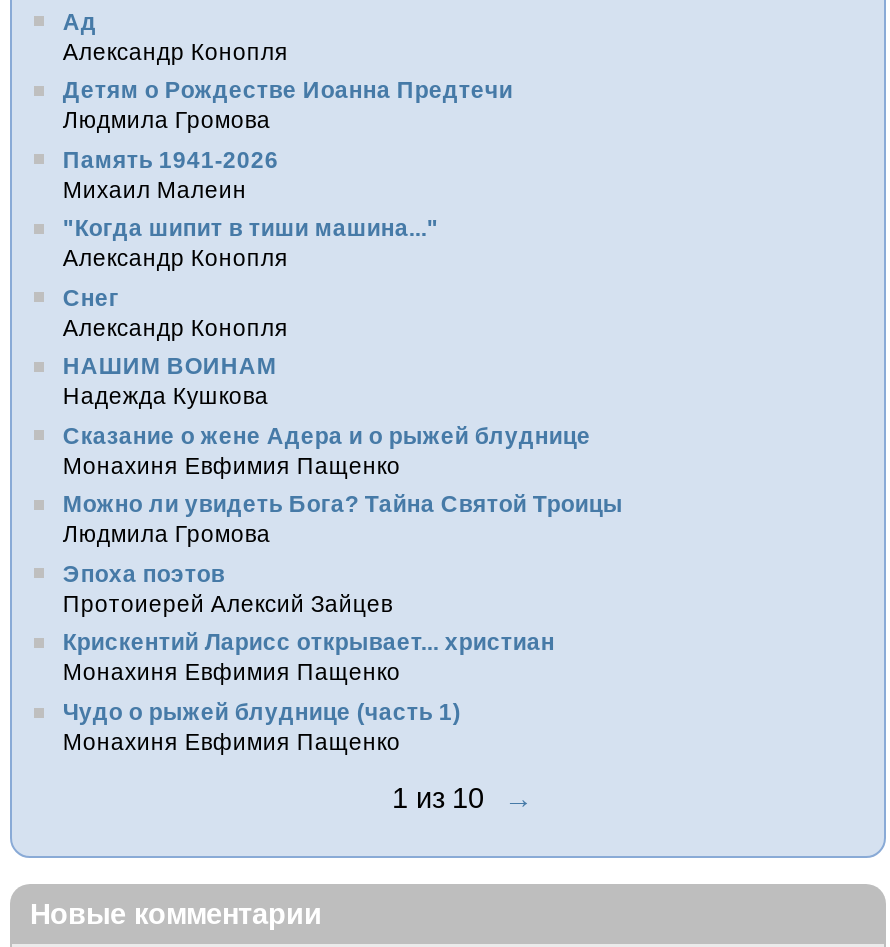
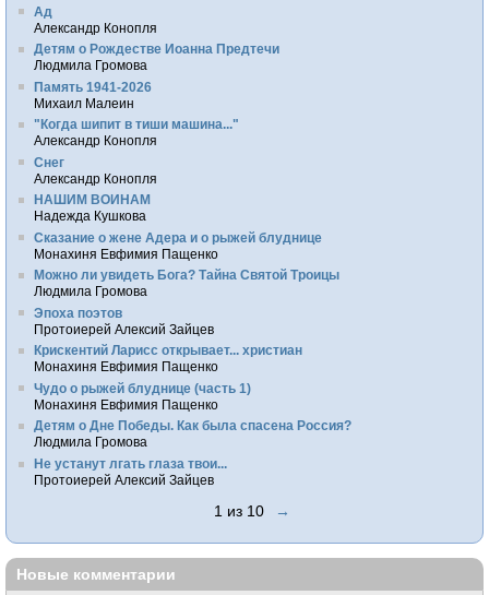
+ Детям о Дне Победы. Как была спасена Россия?
+ Людмила Громова
+ Не устанут лгать глаза твои...
+ Протоиерей Алексий Зайцев
